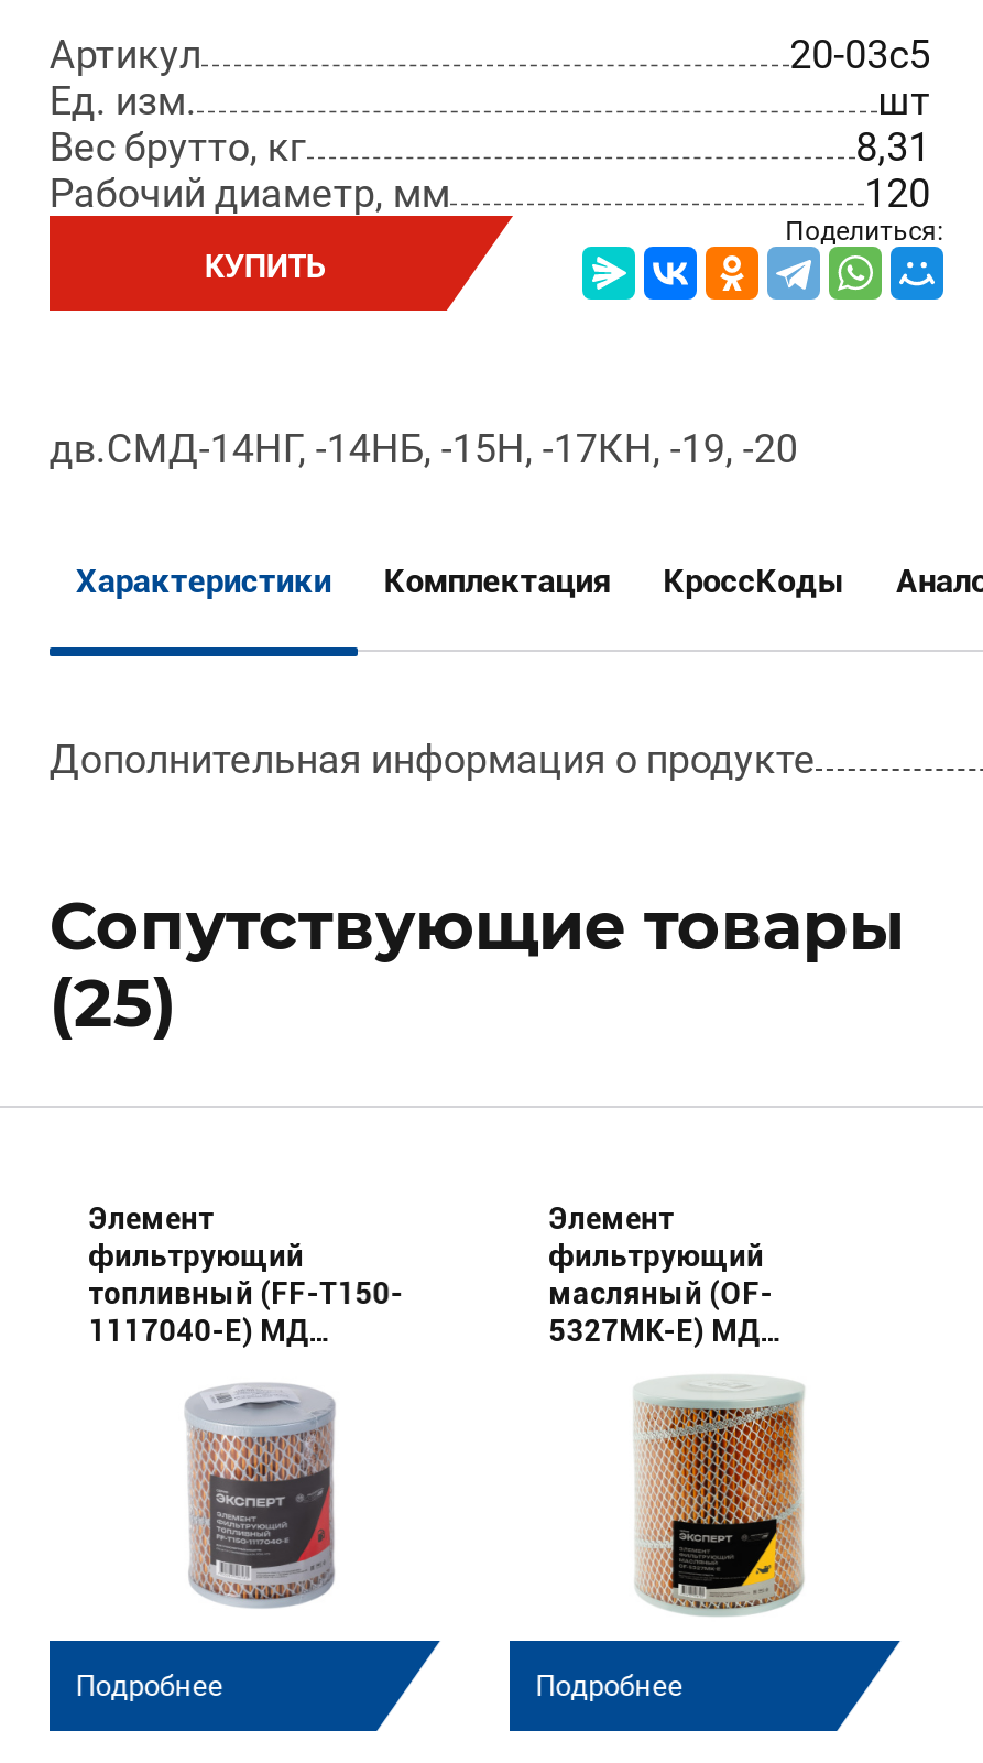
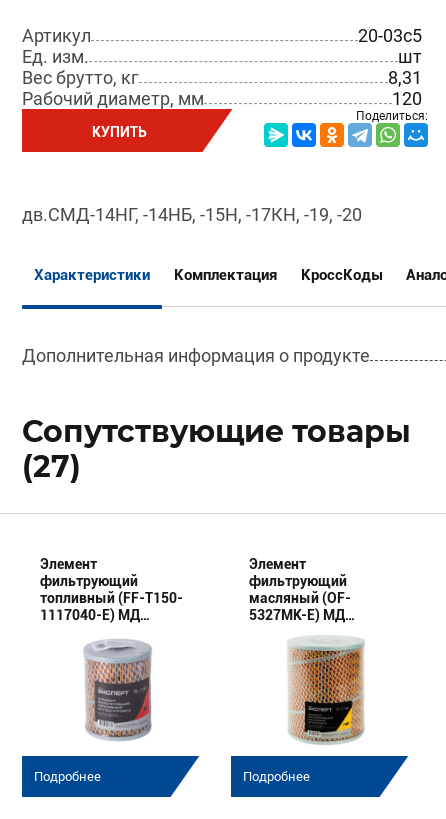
- (25)
+ (27)
